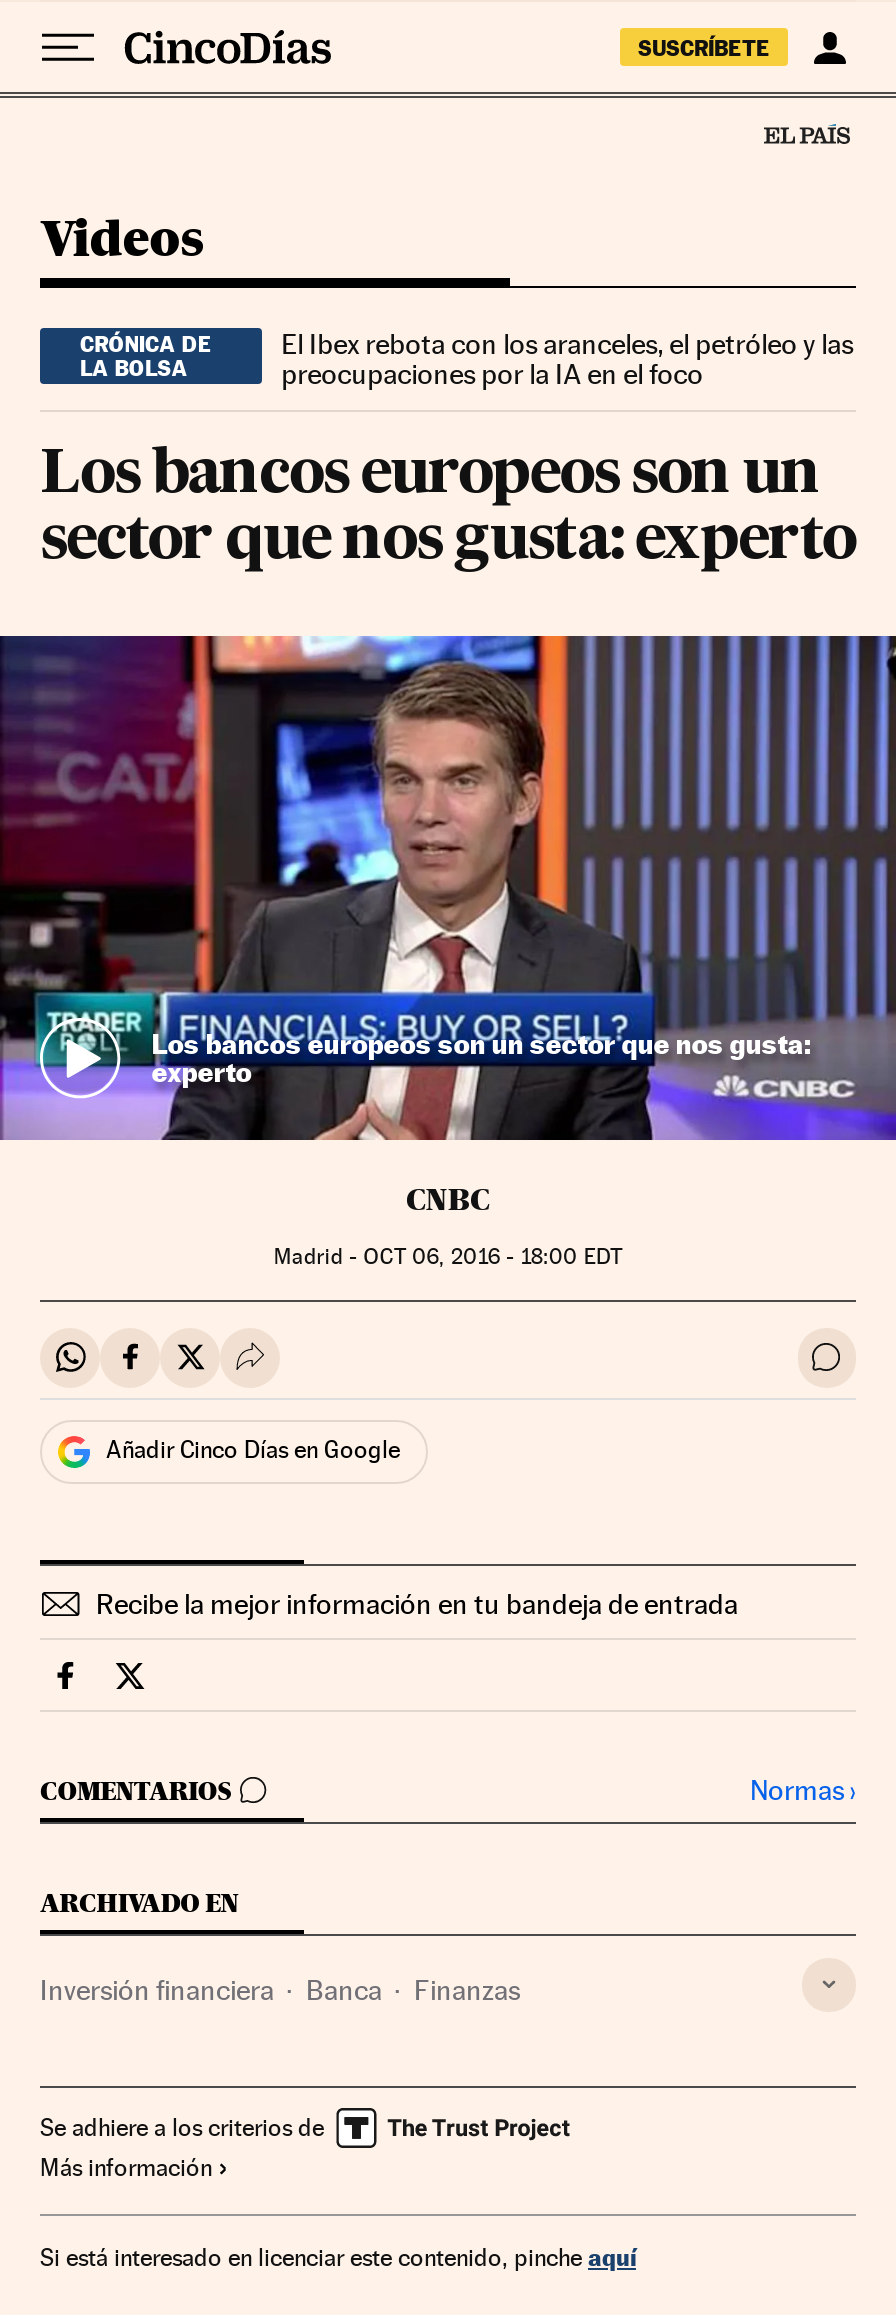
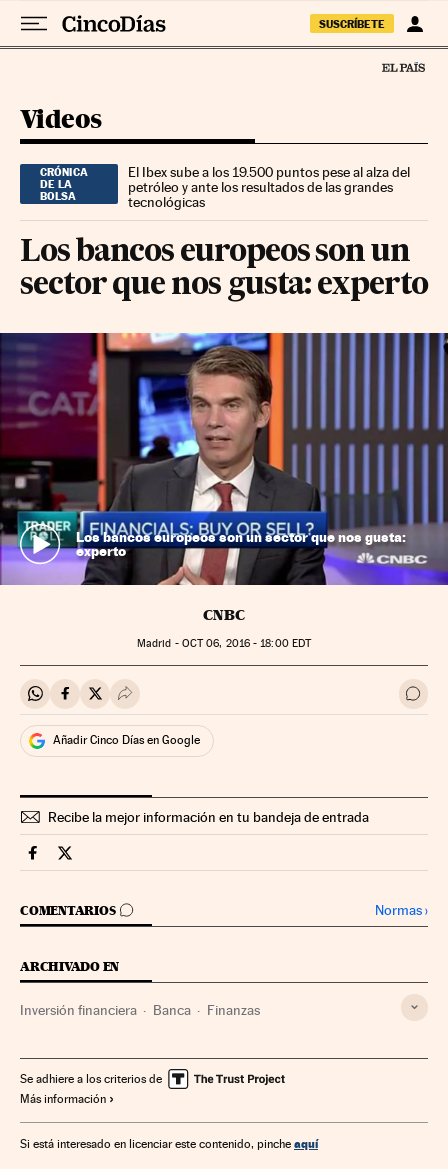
- El Ibex rebota con los aranceles, el petróleo y las
- preocupaciones por la IA en el foco
+ El Ibex sube a los 19.500 puntos pese al alza del
+ petróleo y ante los resultados de las grandes
+ tecnológicas
